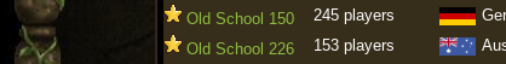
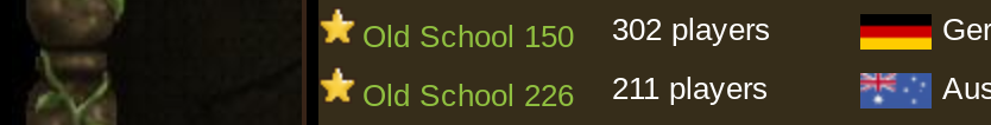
- Old School 150 245 players
+ Old School 150 302 players

- Old School 226 153 players
+ Old School 226 211 players
